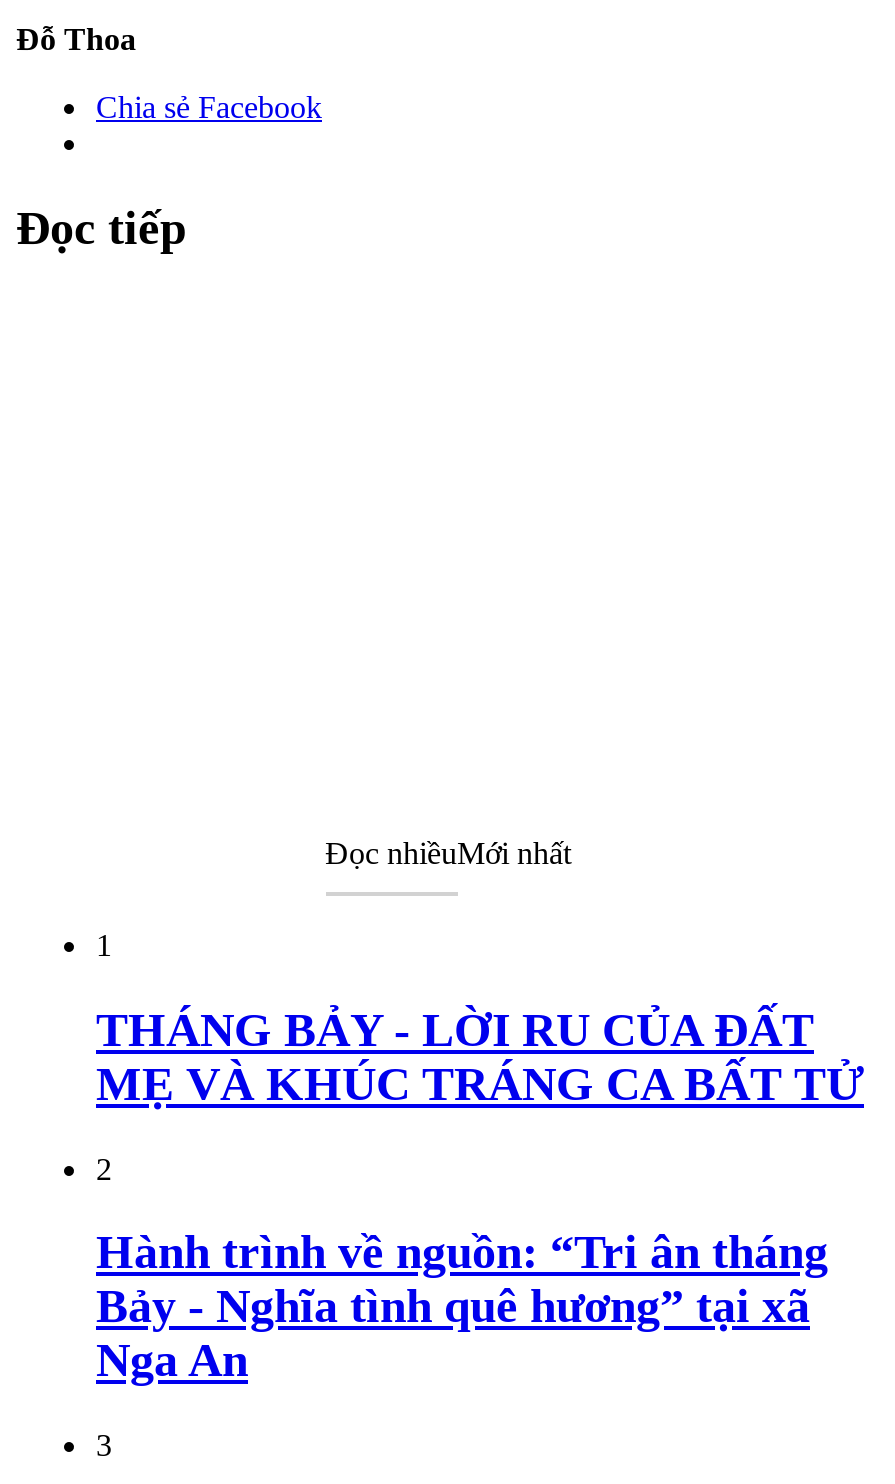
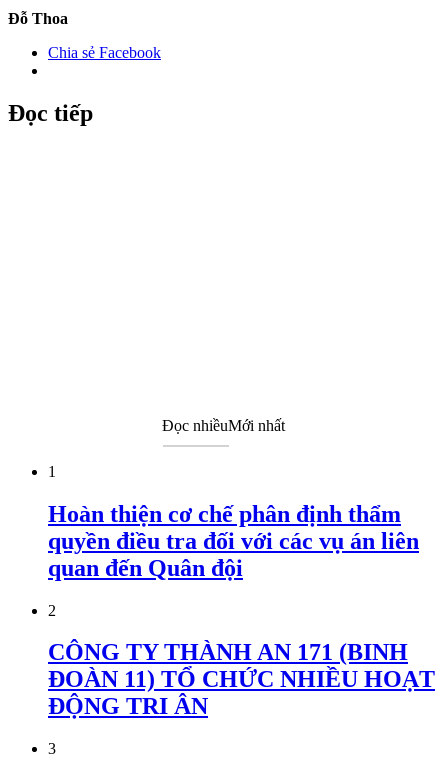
- THÁNG BẢY - LỜI RU CỦA ĐẤT
- MẸ VÀ KHÚC TRÁNG CA BẤT TỬ
+ Hoàn thiện cơ chế phân định thẩm
+ quyền điều tra đối với các vụ án liên
+ quan đến Quân đội

- Hành trình về nguồn: “Tri ân tháng
- Bảy - Nghĩa tình quê hương” tại xã
- Nga An
+ CÔNG TY THÀNH AN 171 (BINH
+ ĐOÀN 11) TỔ CHỨC NHIỀU HOẠT
+ ĐỘNG TRI ÂN
